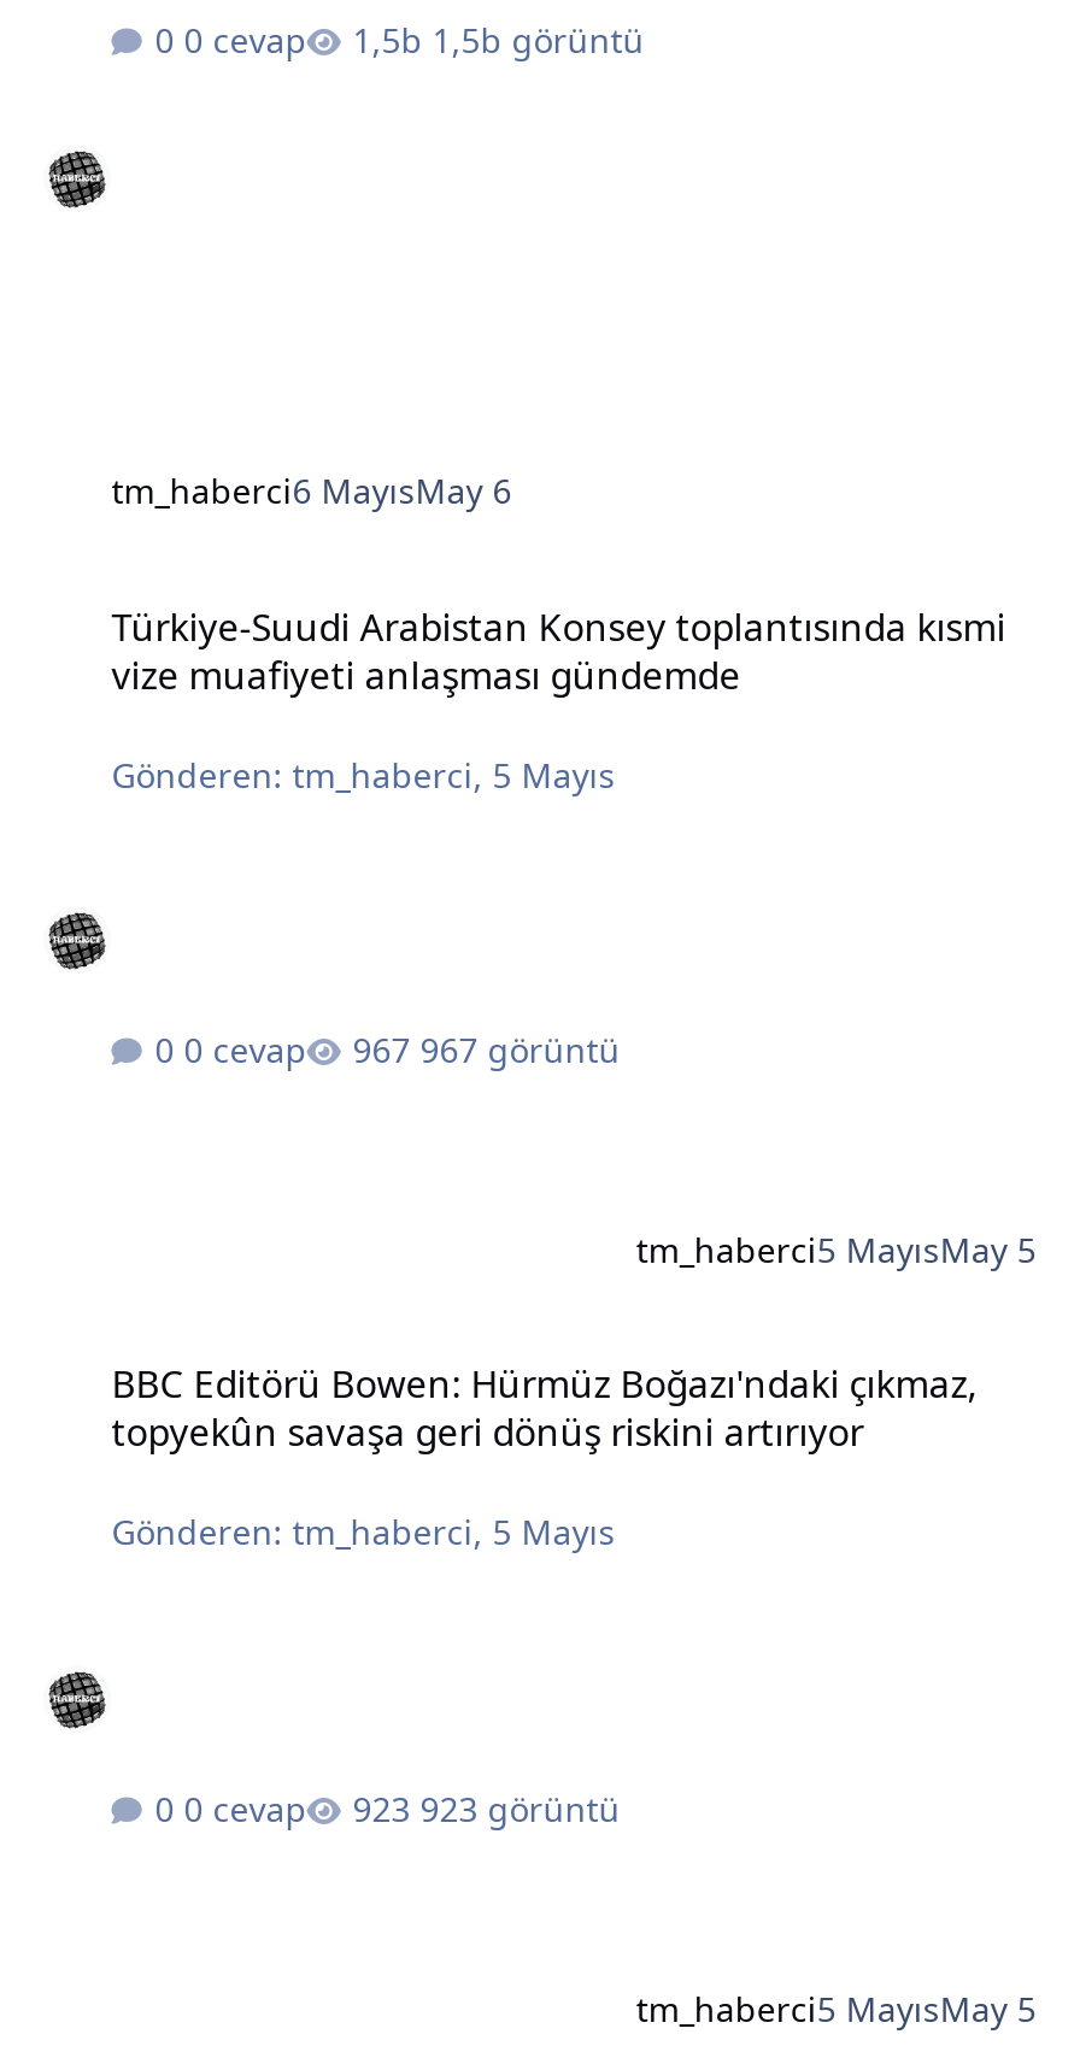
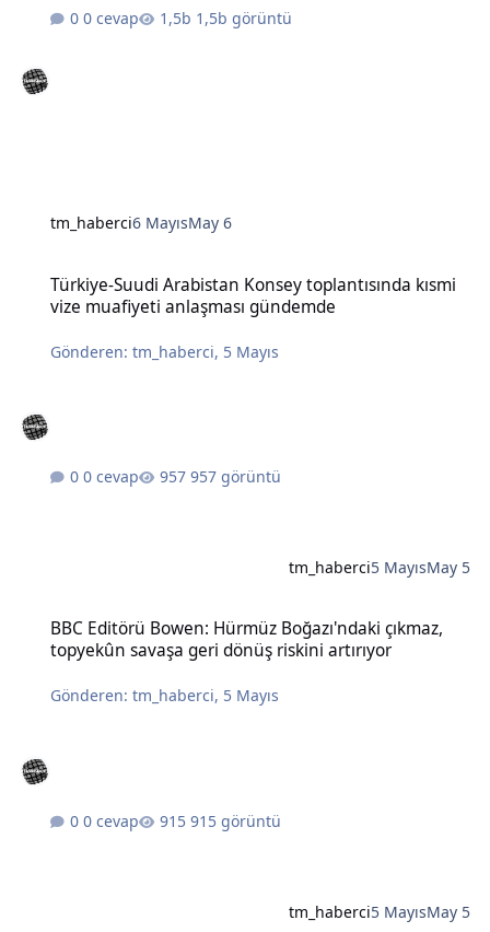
- 967 görüntü
+ 957 görüntü

- 923 görüntü
+ 915 görüntü
